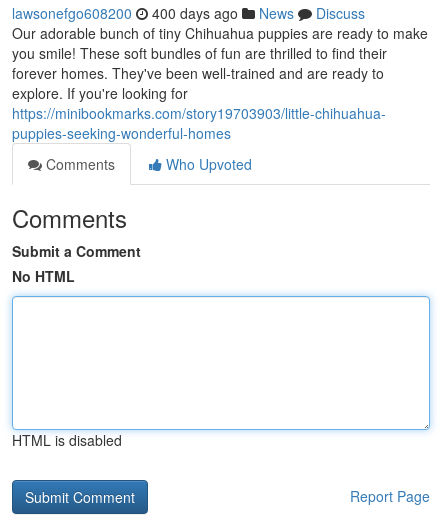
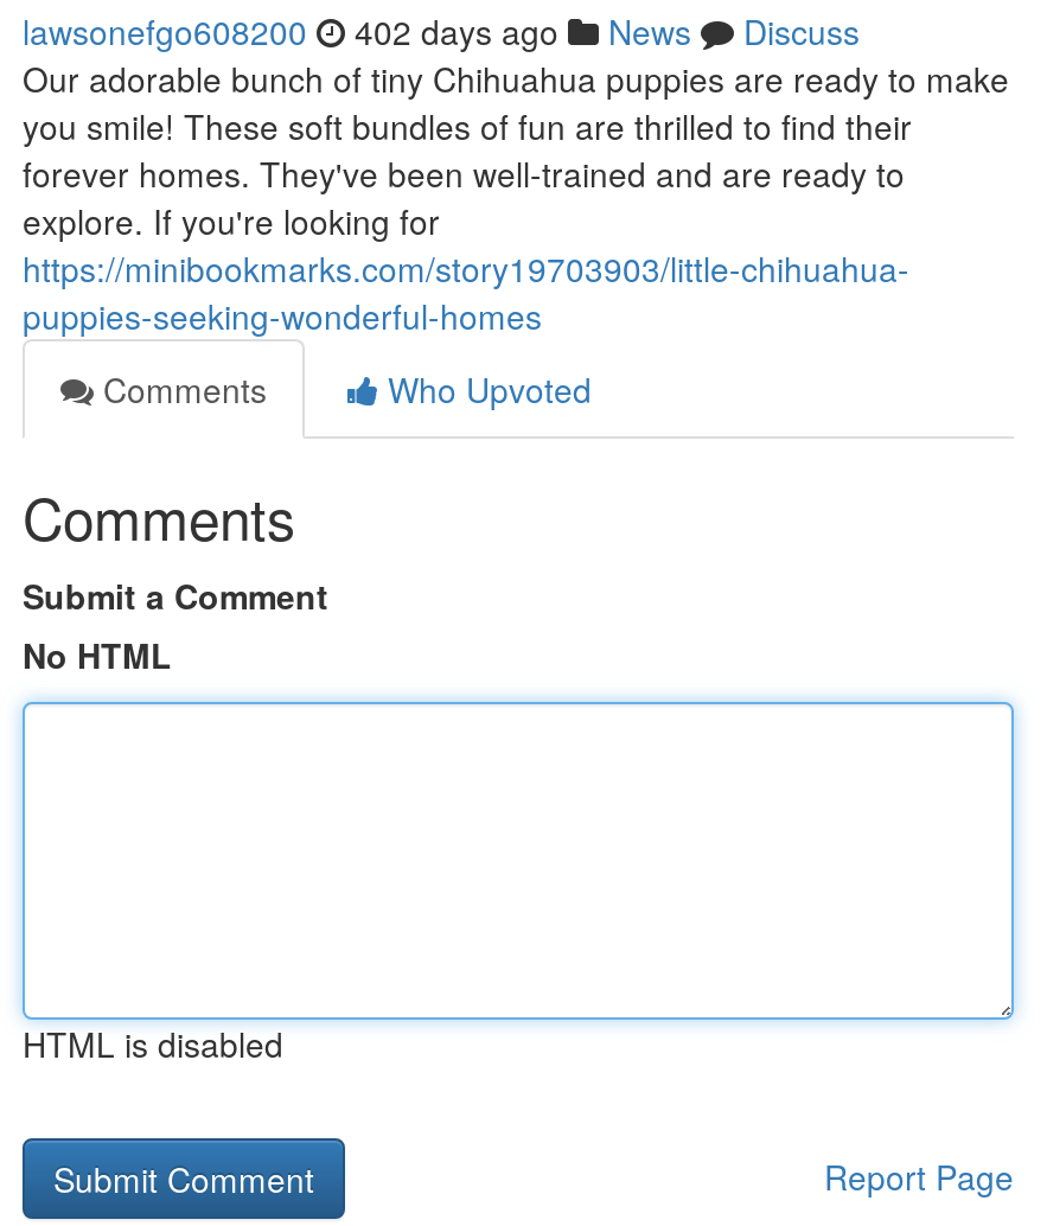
- lawsonefgo608200 400 days ago News Discuss
+ lawsonefgo608200 402 days ago News Discuss
